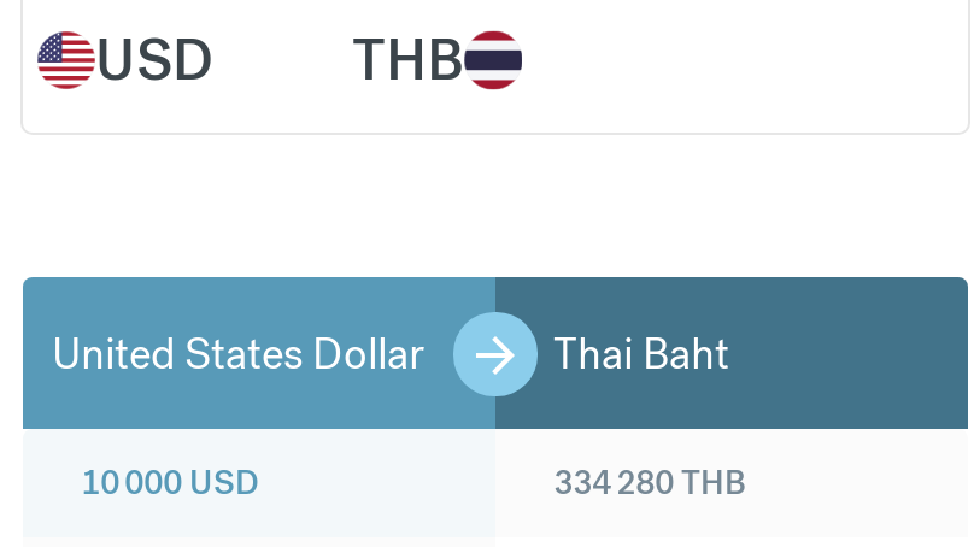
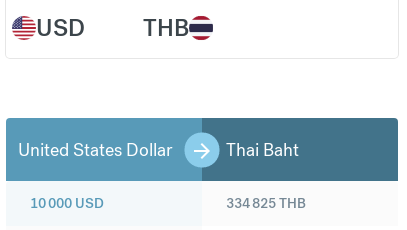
- 334 280THB
+ 334 825THB
